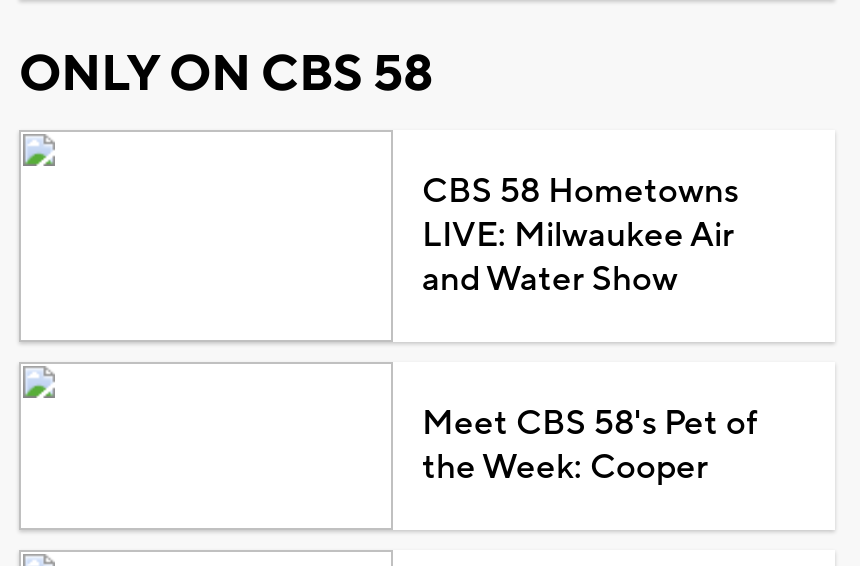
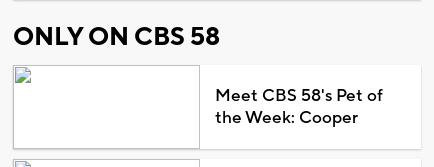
- CBS 58 Hometowns
- LIVE: Milwaukee Air
- and Water Show
